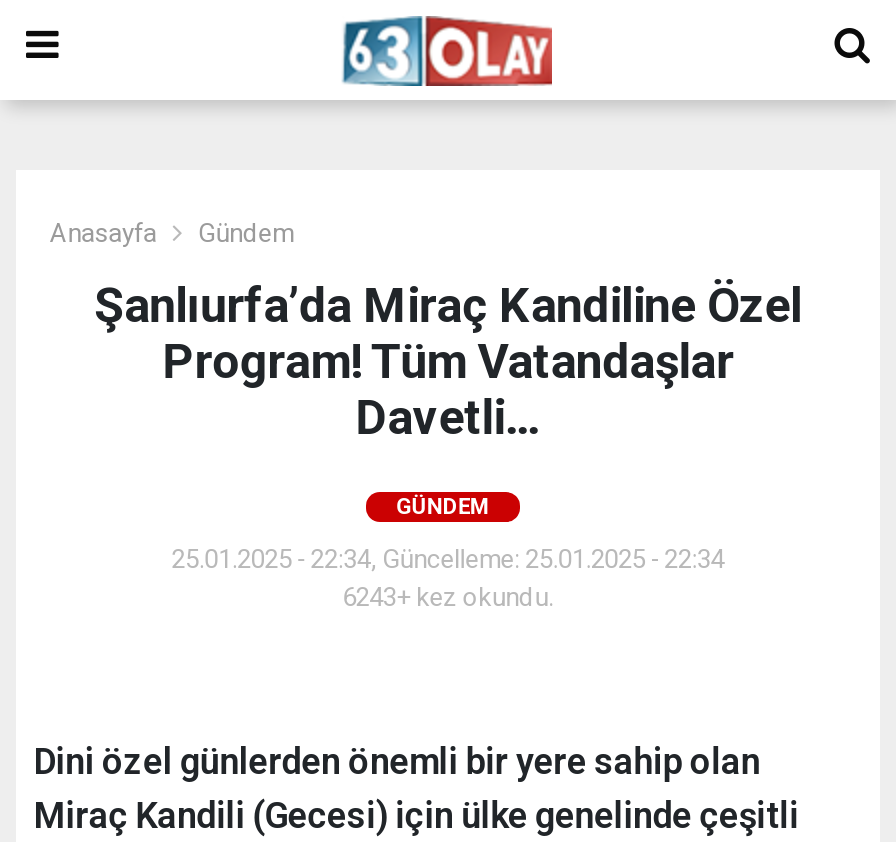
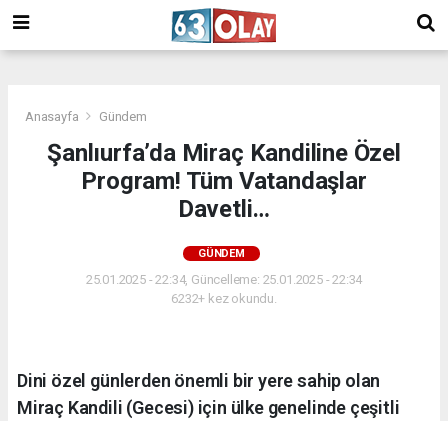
- 6243+ kez okundu.
+ 6232+ kez okundu.
